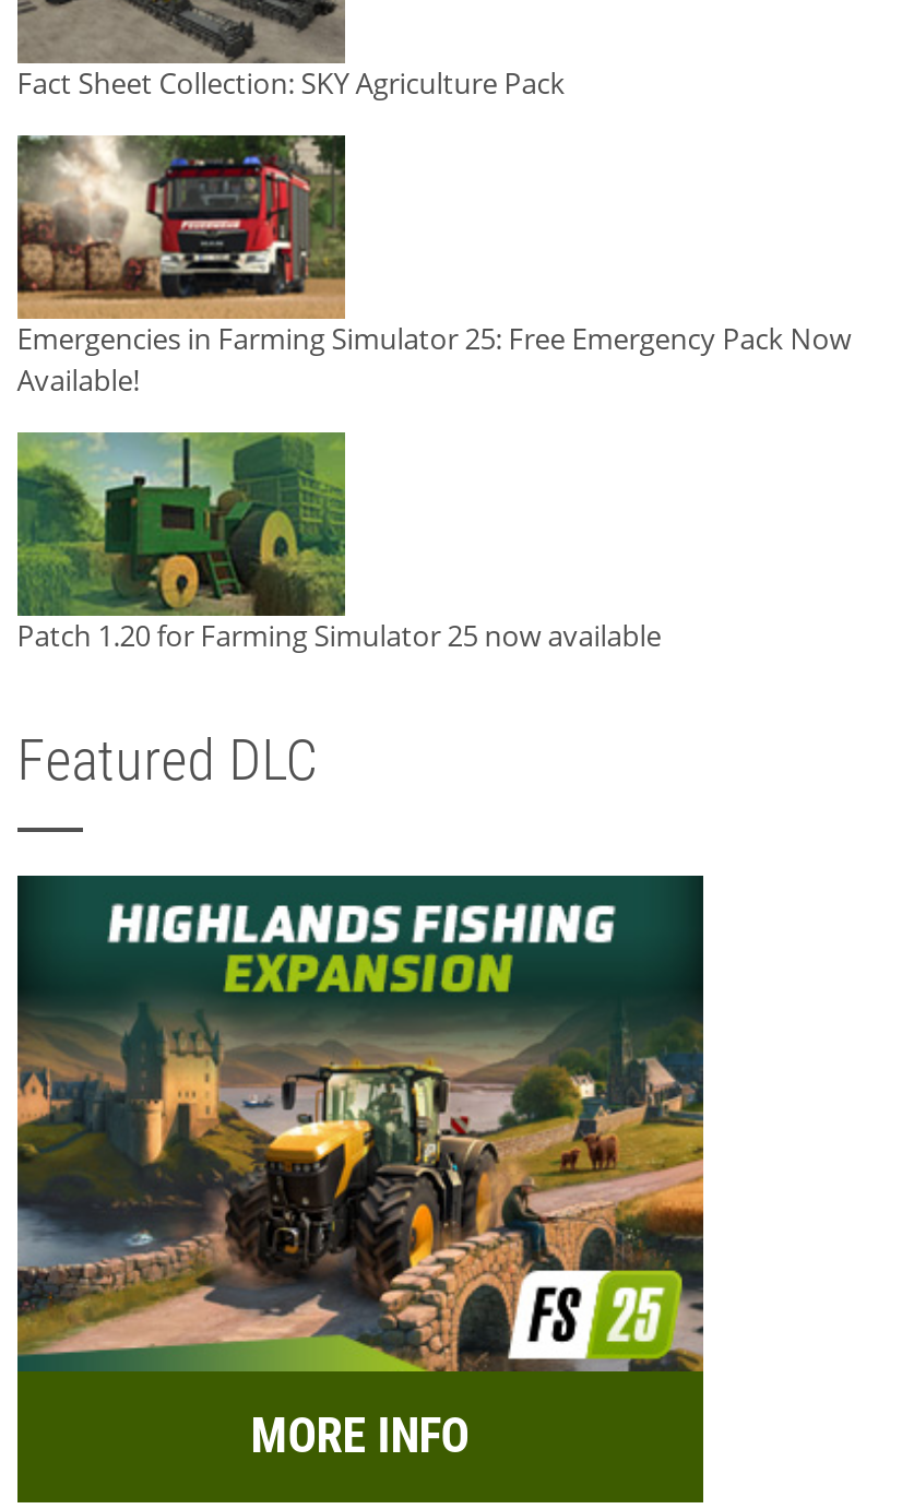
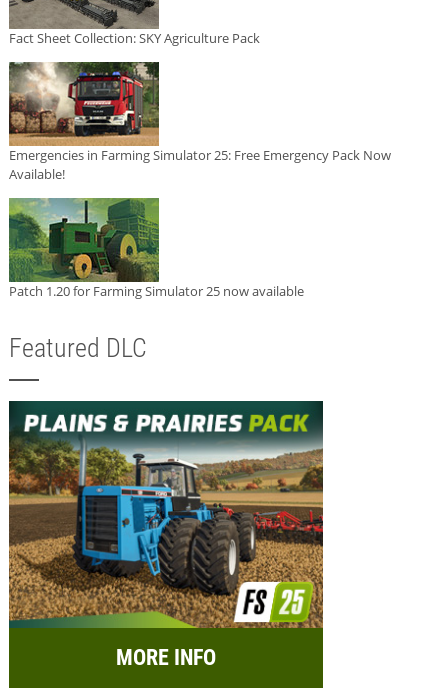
- [image]
+ [image]
